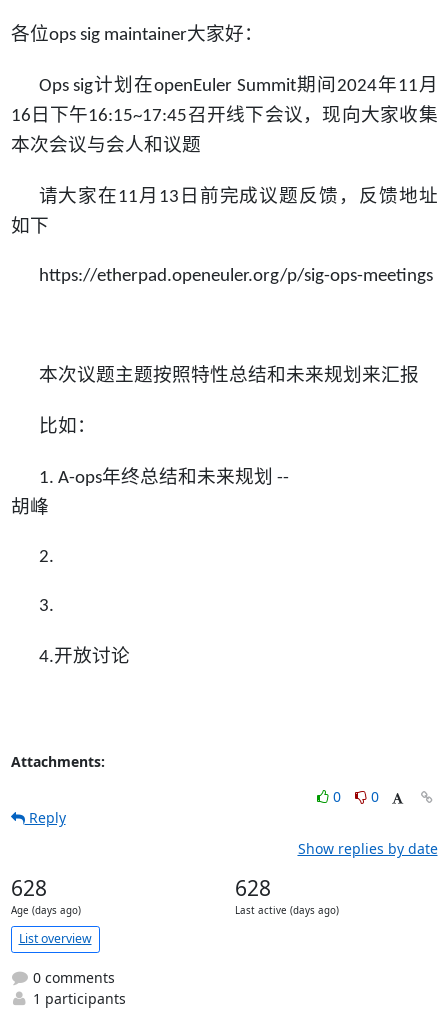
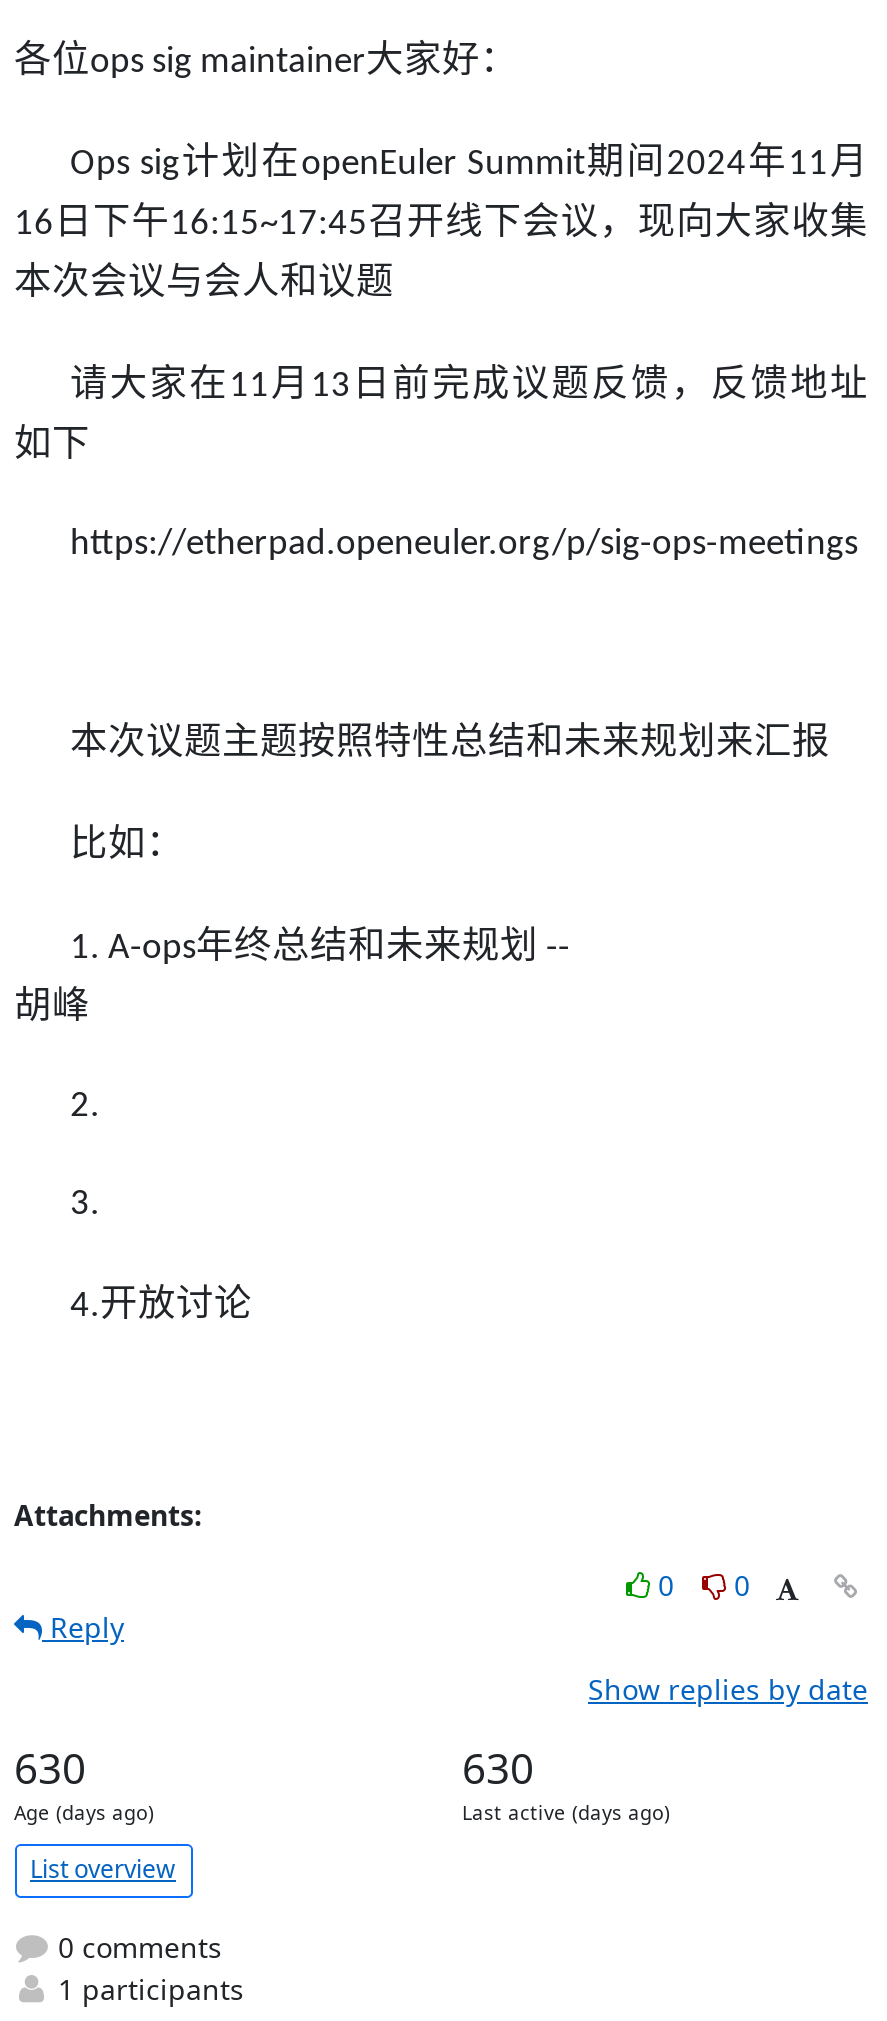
- 628
+ 630

- 628
+ 630
